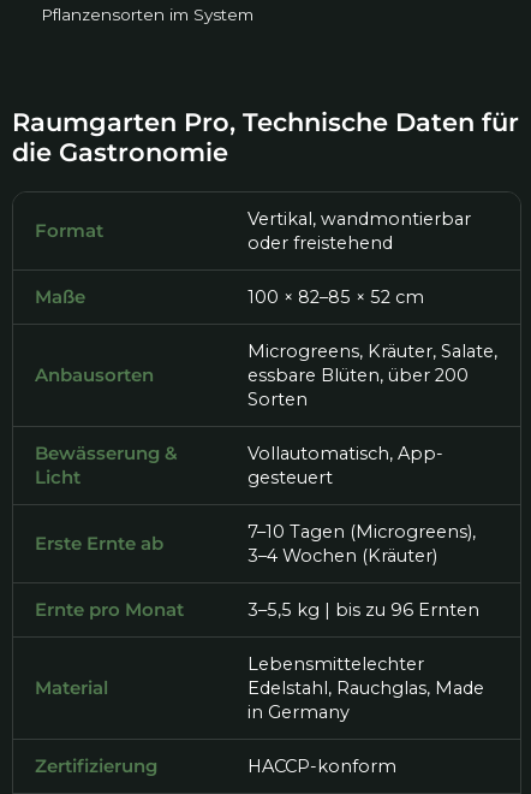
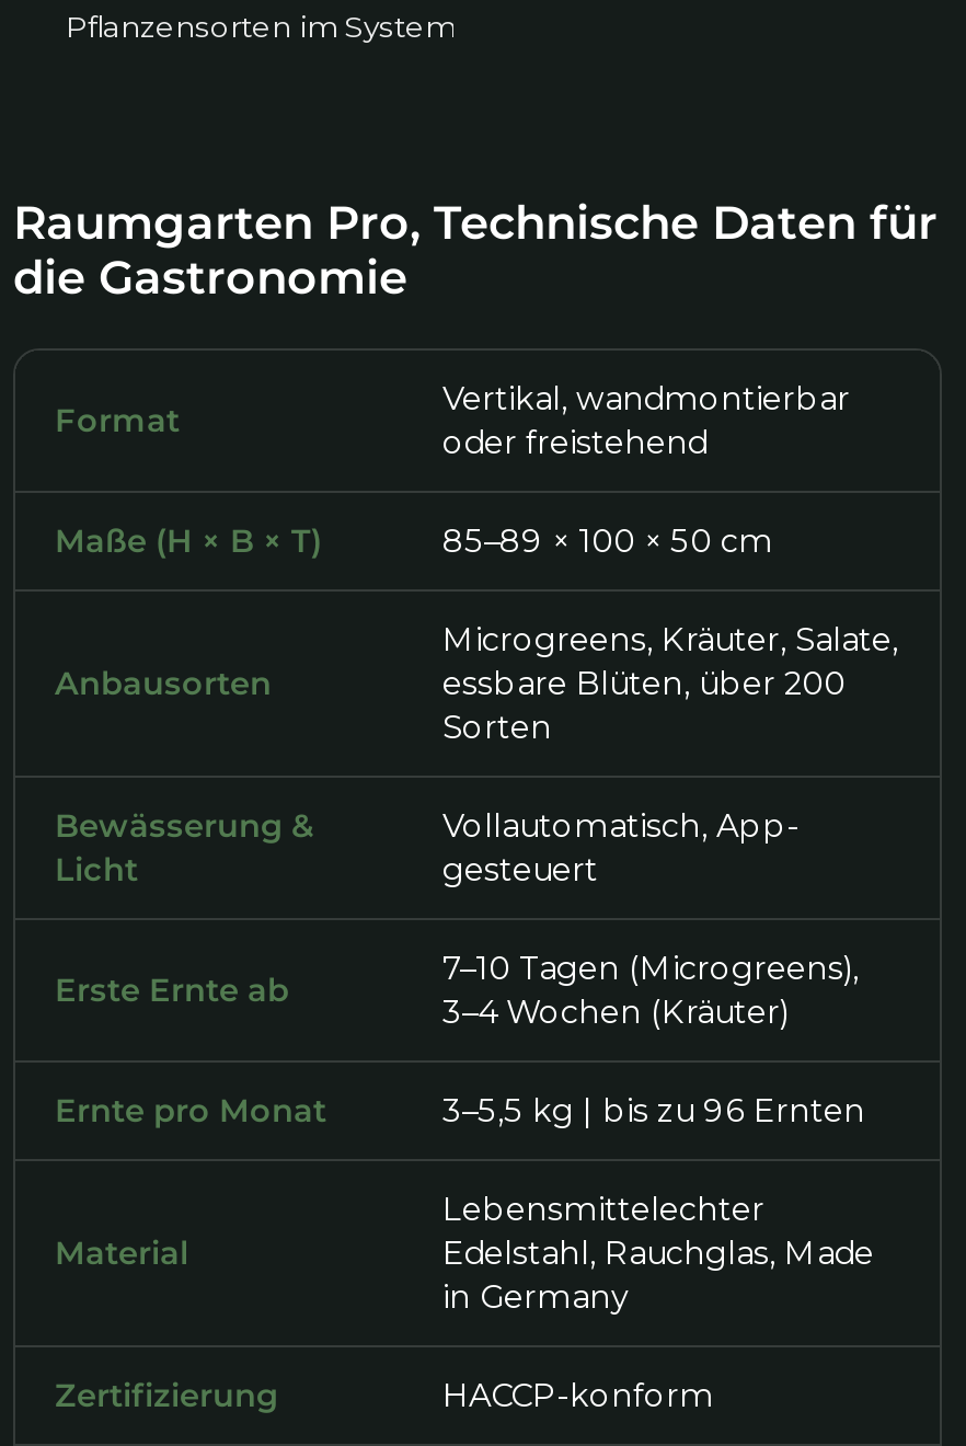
- Maße
- 100 × 82–85 × 52 cm
+ Maße (H × B × T)
+ 85–89 × 100 × 50 cm
